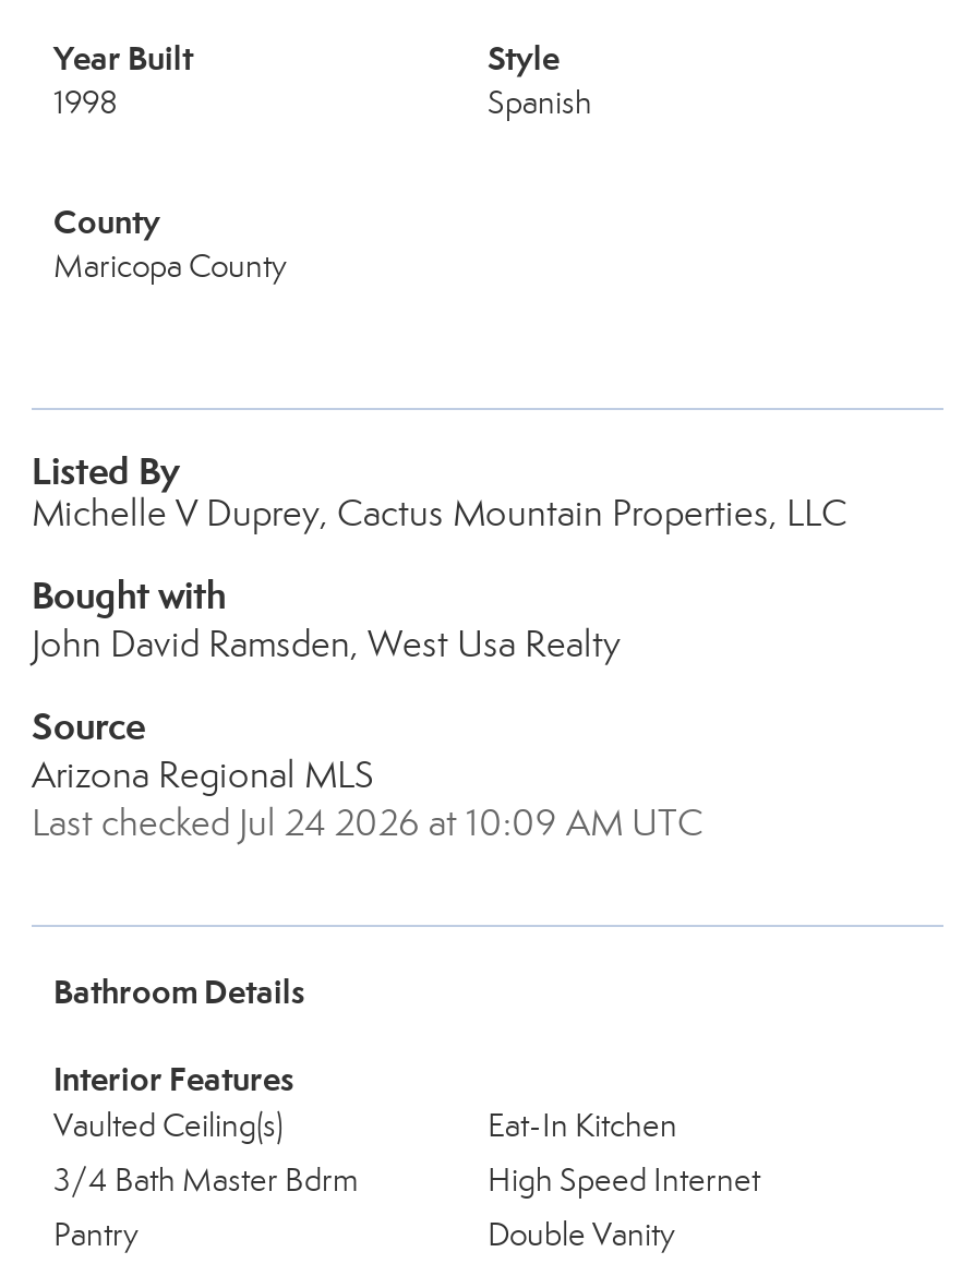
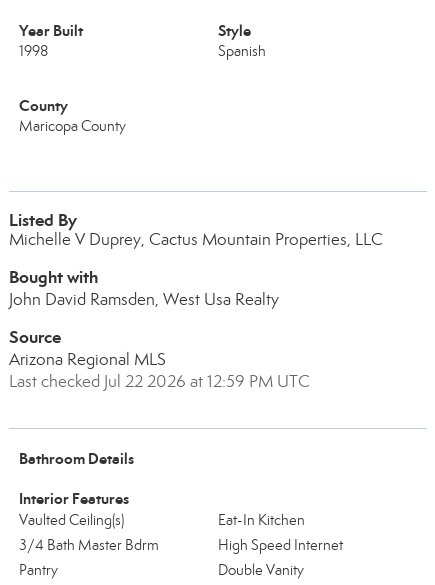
- Last checked Jul 24 2026 at 10:09 AM UTC
+ Last checked Jul 22 2026 at 12:59 PM UTC
